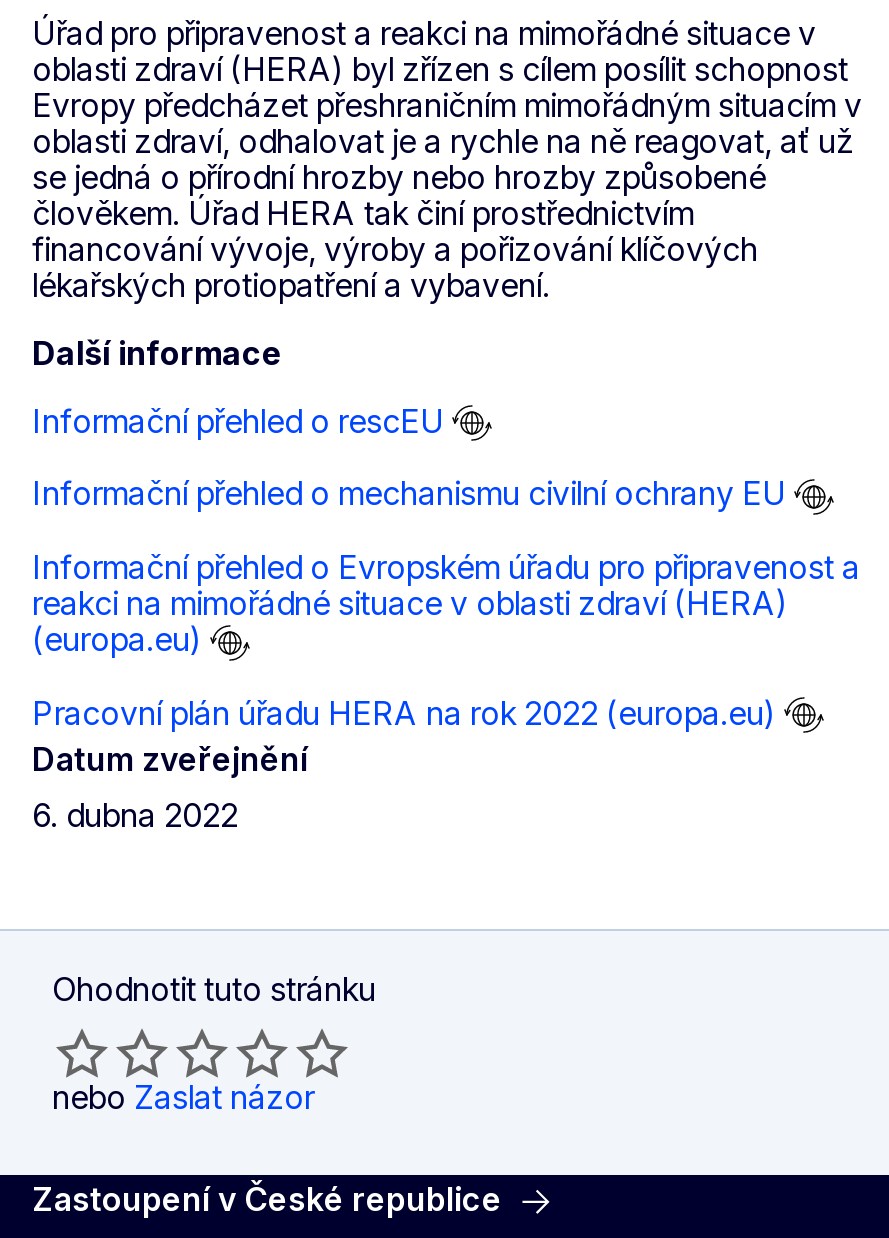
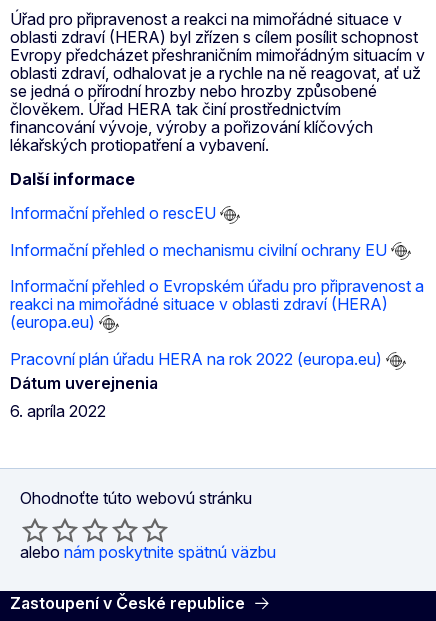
- Datum zveřejnění
- 6. dubna 2022
+ Dátum uverejnenia
+ 6. apríla 2022

- Ohodnotit tuto stránku
+ Ohodnoťte túto webovú stránku

- neboZaslat názor
+ alebonám poskytnite spätnú väzbu
